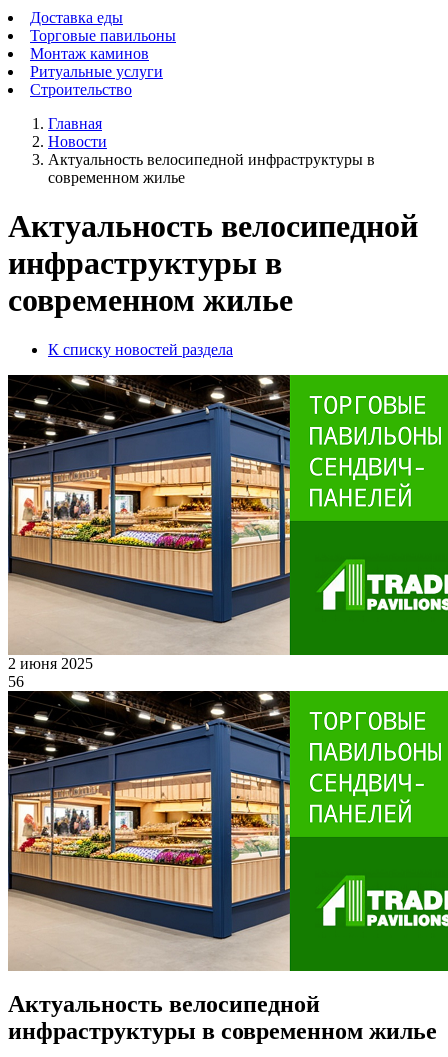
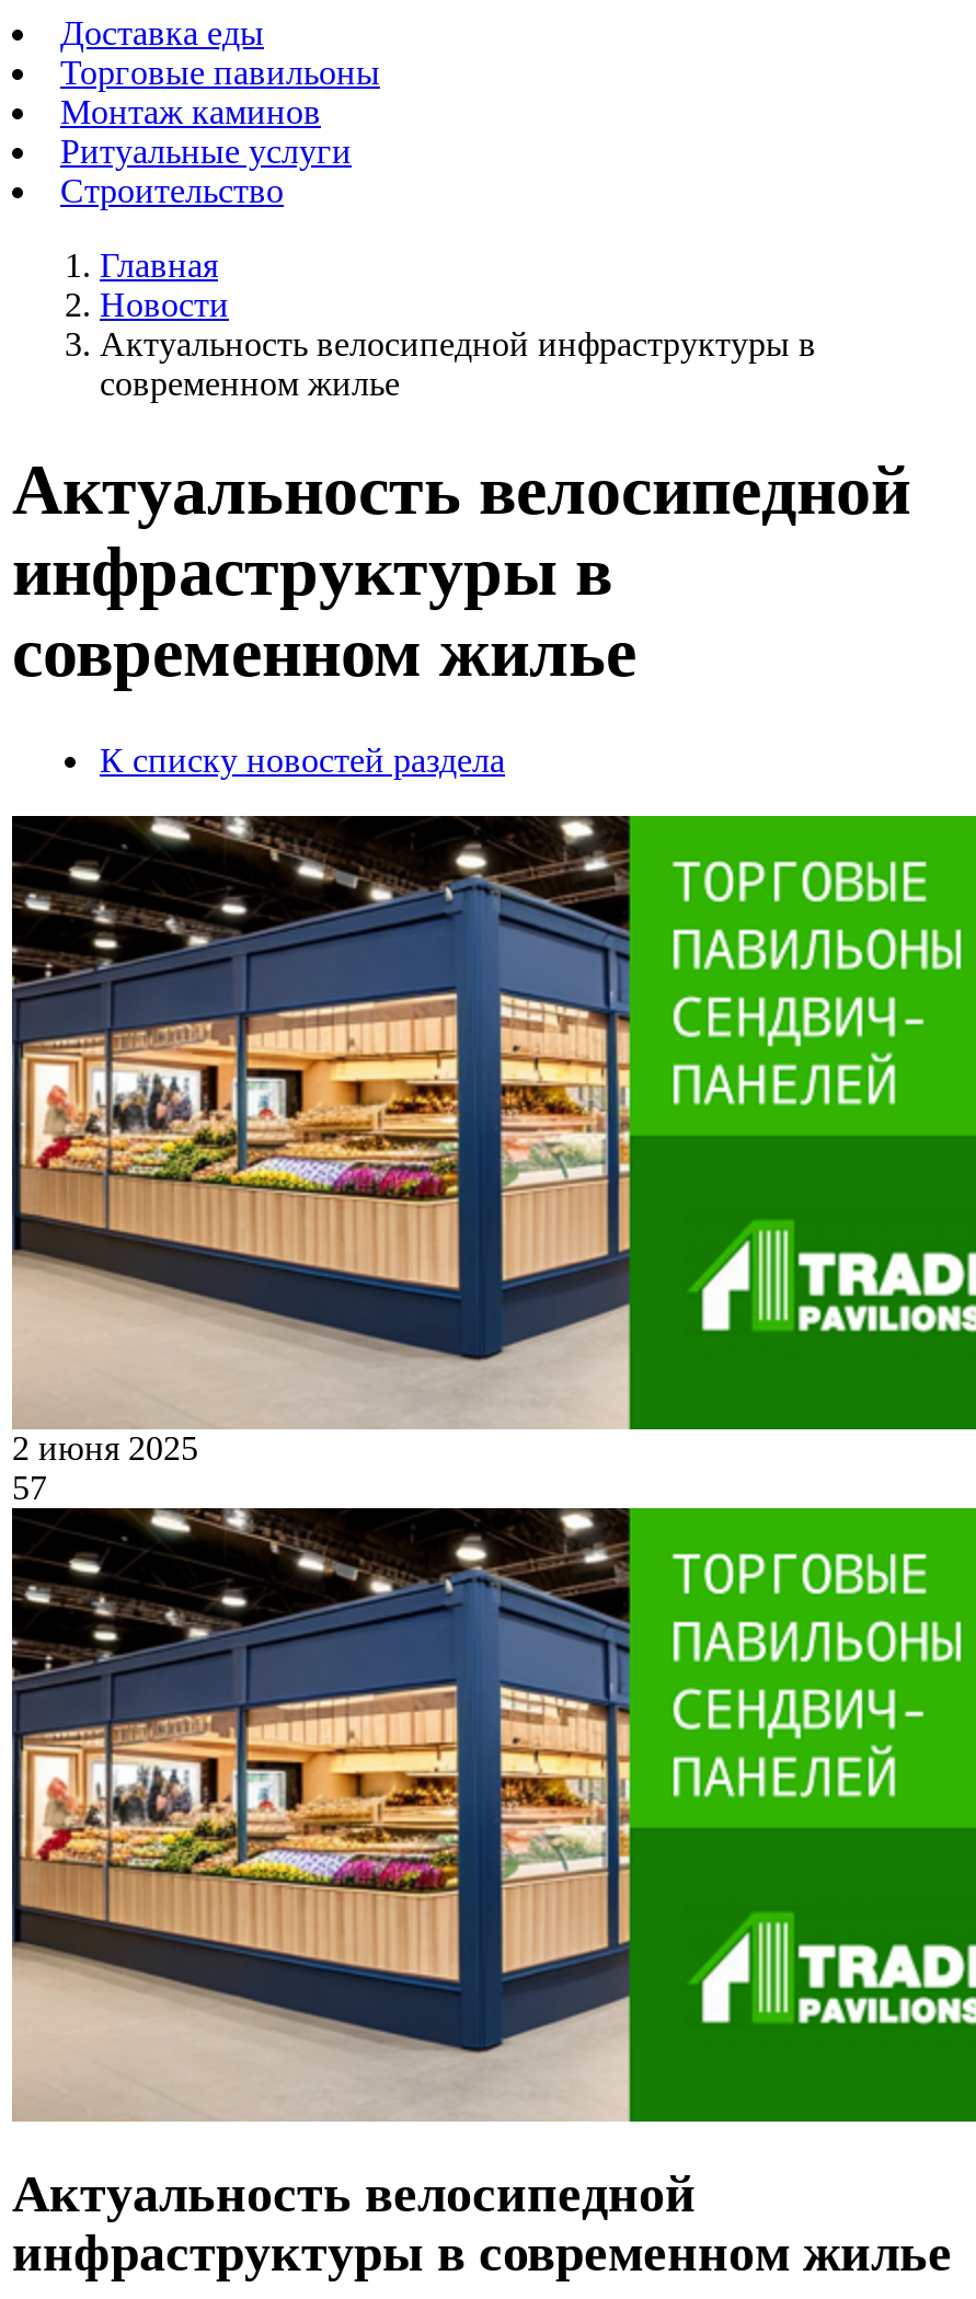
- 56
+ 57
